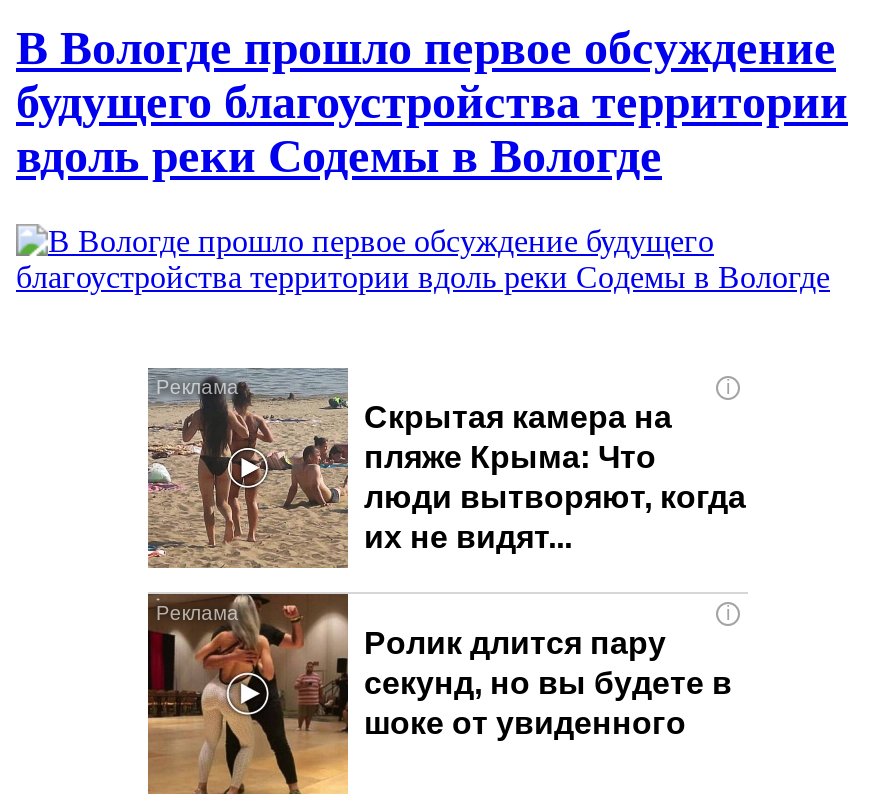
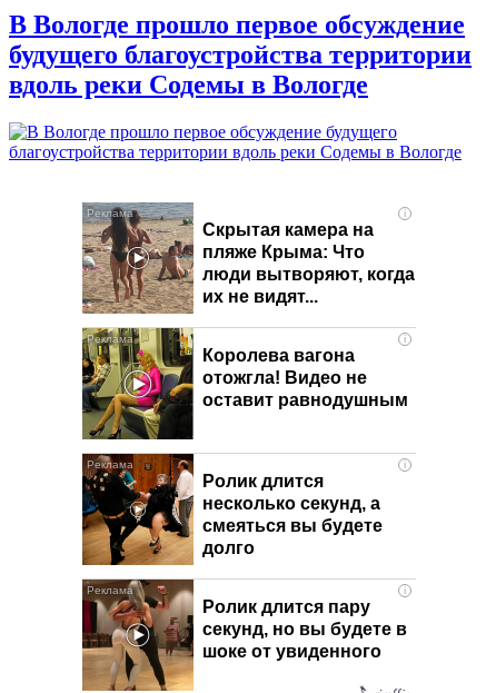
+ [image]
+ Королева вагона
+ отожгла! Видео не
+ оставит равнодушным

+ [image]
+ Ролик длится
+ несколько секунд, а
+ смеяться вы будете
+ долго
